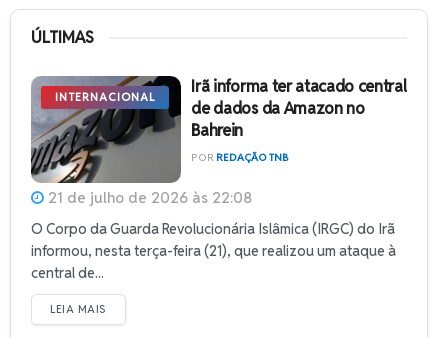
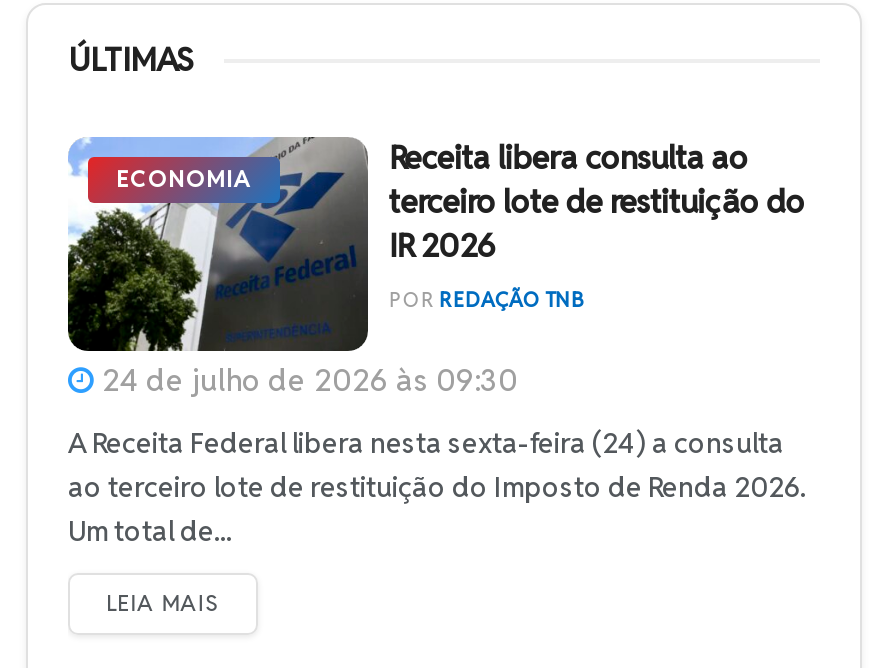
- [image]
- INTERNACIONAL
- Irã informa ter atacado central
- de dados da Amazon no
- Bahrein
+ [image]
+ ECONOMIA
+ Receita libera consulta ao
+ terceiro lote de restituição do
+ IR 2026

- 21 de julho de 2026 às 22:08
+ 24 de julho de 2026 às 09:30

- O Corpo da Guarda Revolucionária Islâmica (IRGC) do Irã
- informou, nesta terça-feira (21), que realizou um ataque à
- central de...
+ A Receita Federal libera nesta sexta-feira (24) a consulta
+ ao terceiro lote de restituição do Imposto de Renda 2026.
+ Um total de...
